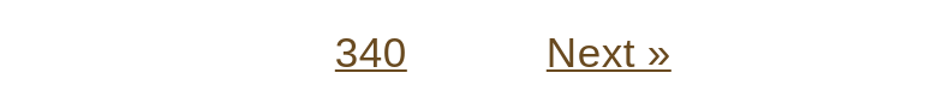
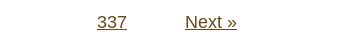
- 340
+ 337
